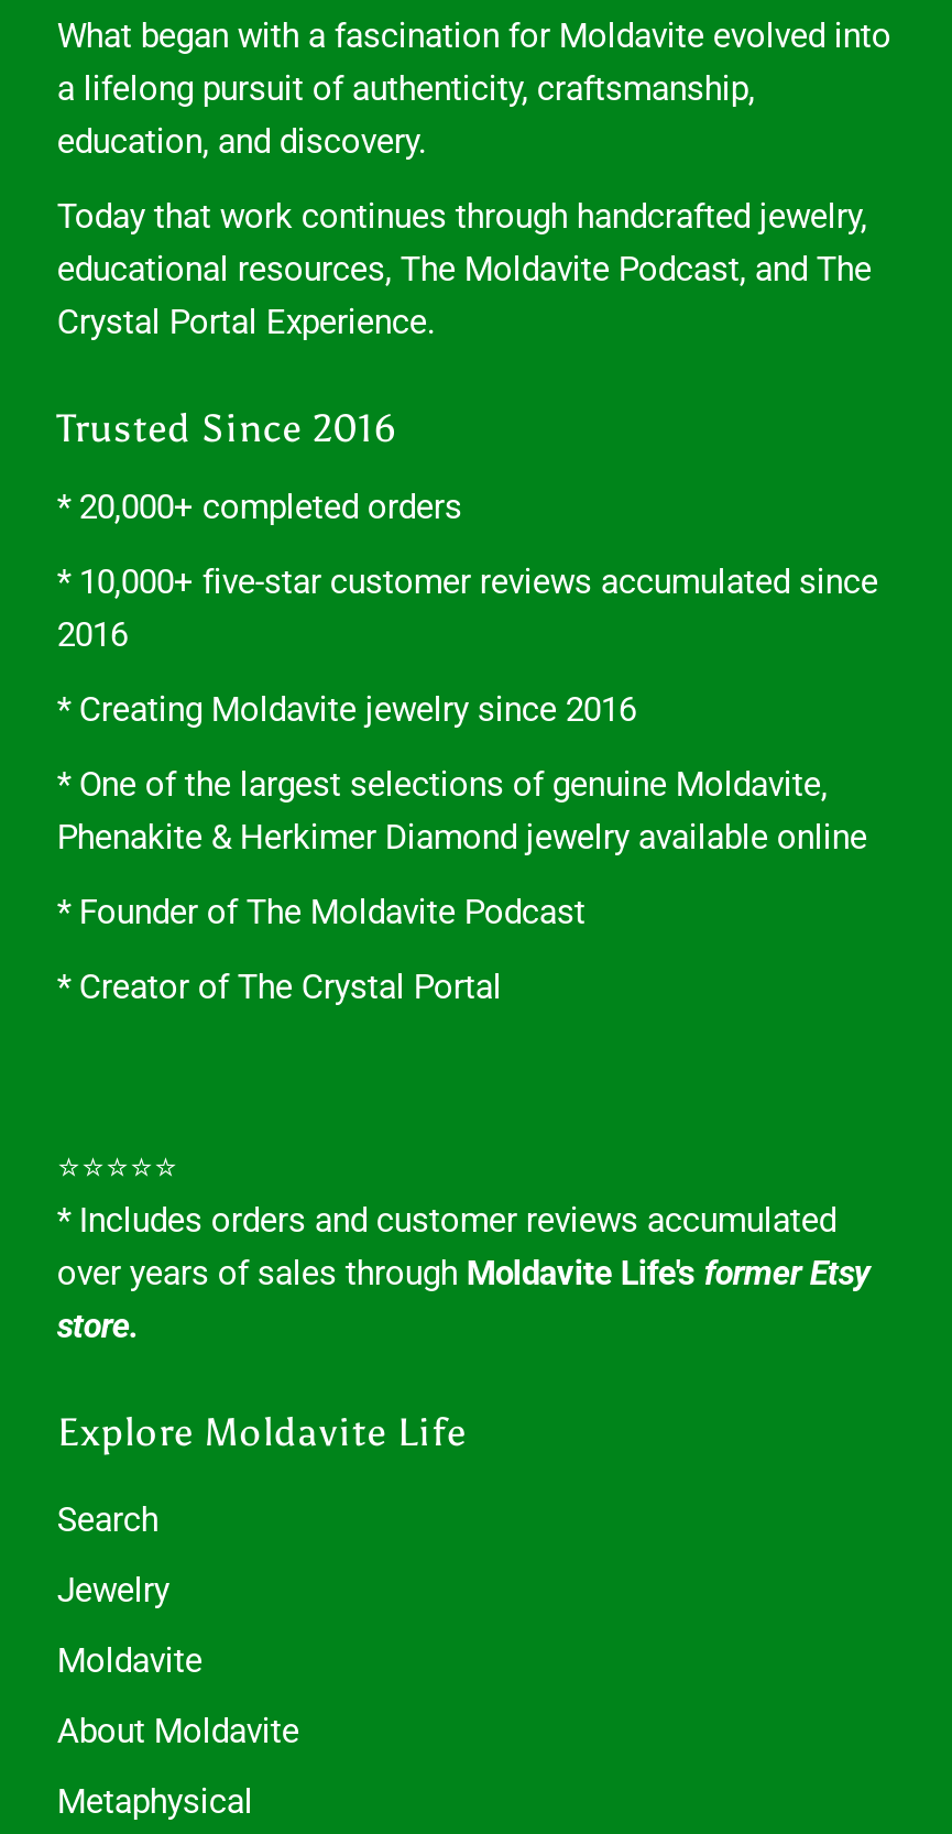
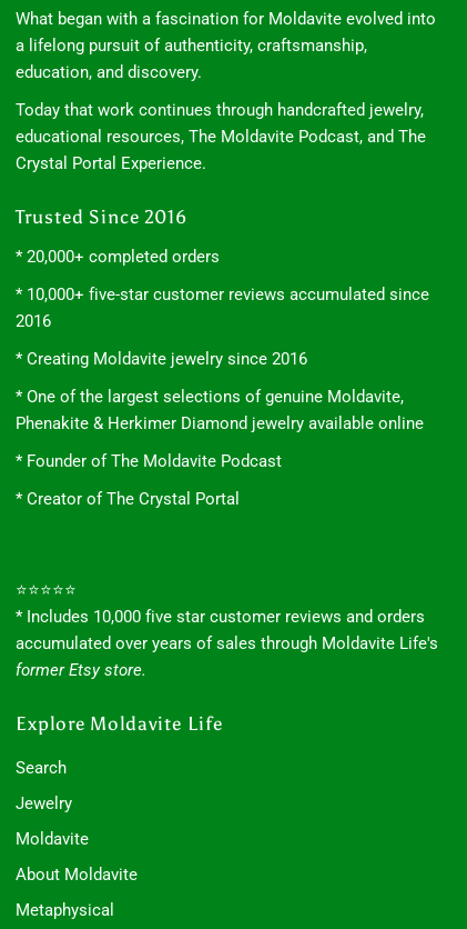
- * Includes orders and customer reviews accumulated
- over years of sales through Moldavite Life's former Etsy
- store.
+ * Includes 10,000 five star customer reviews and orders
+ accumulated over years of sales through Moldavite Life's
+ former Etsy store.
